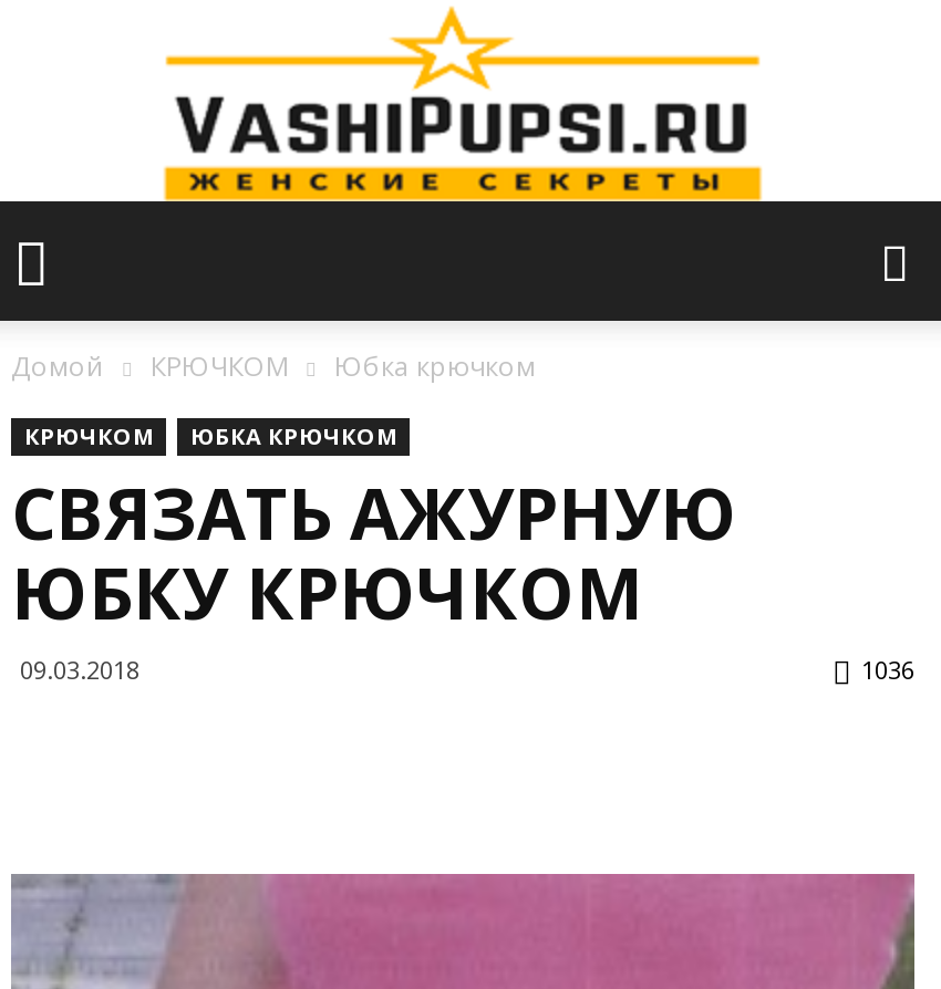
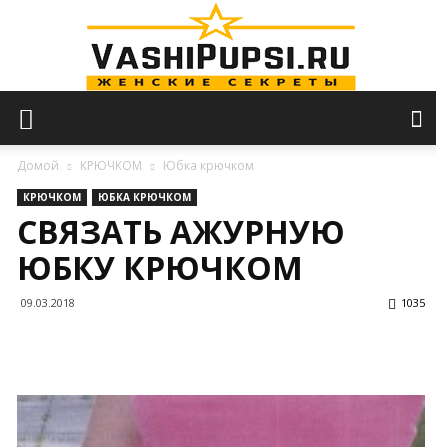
- 1036
+ 1035
